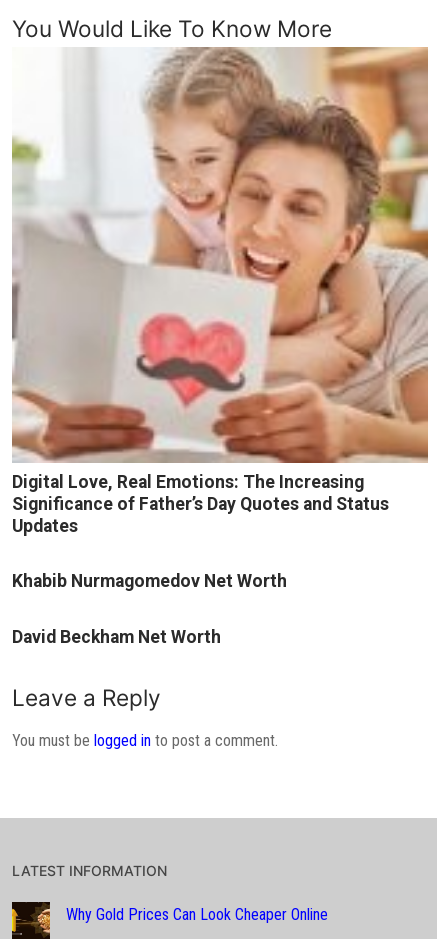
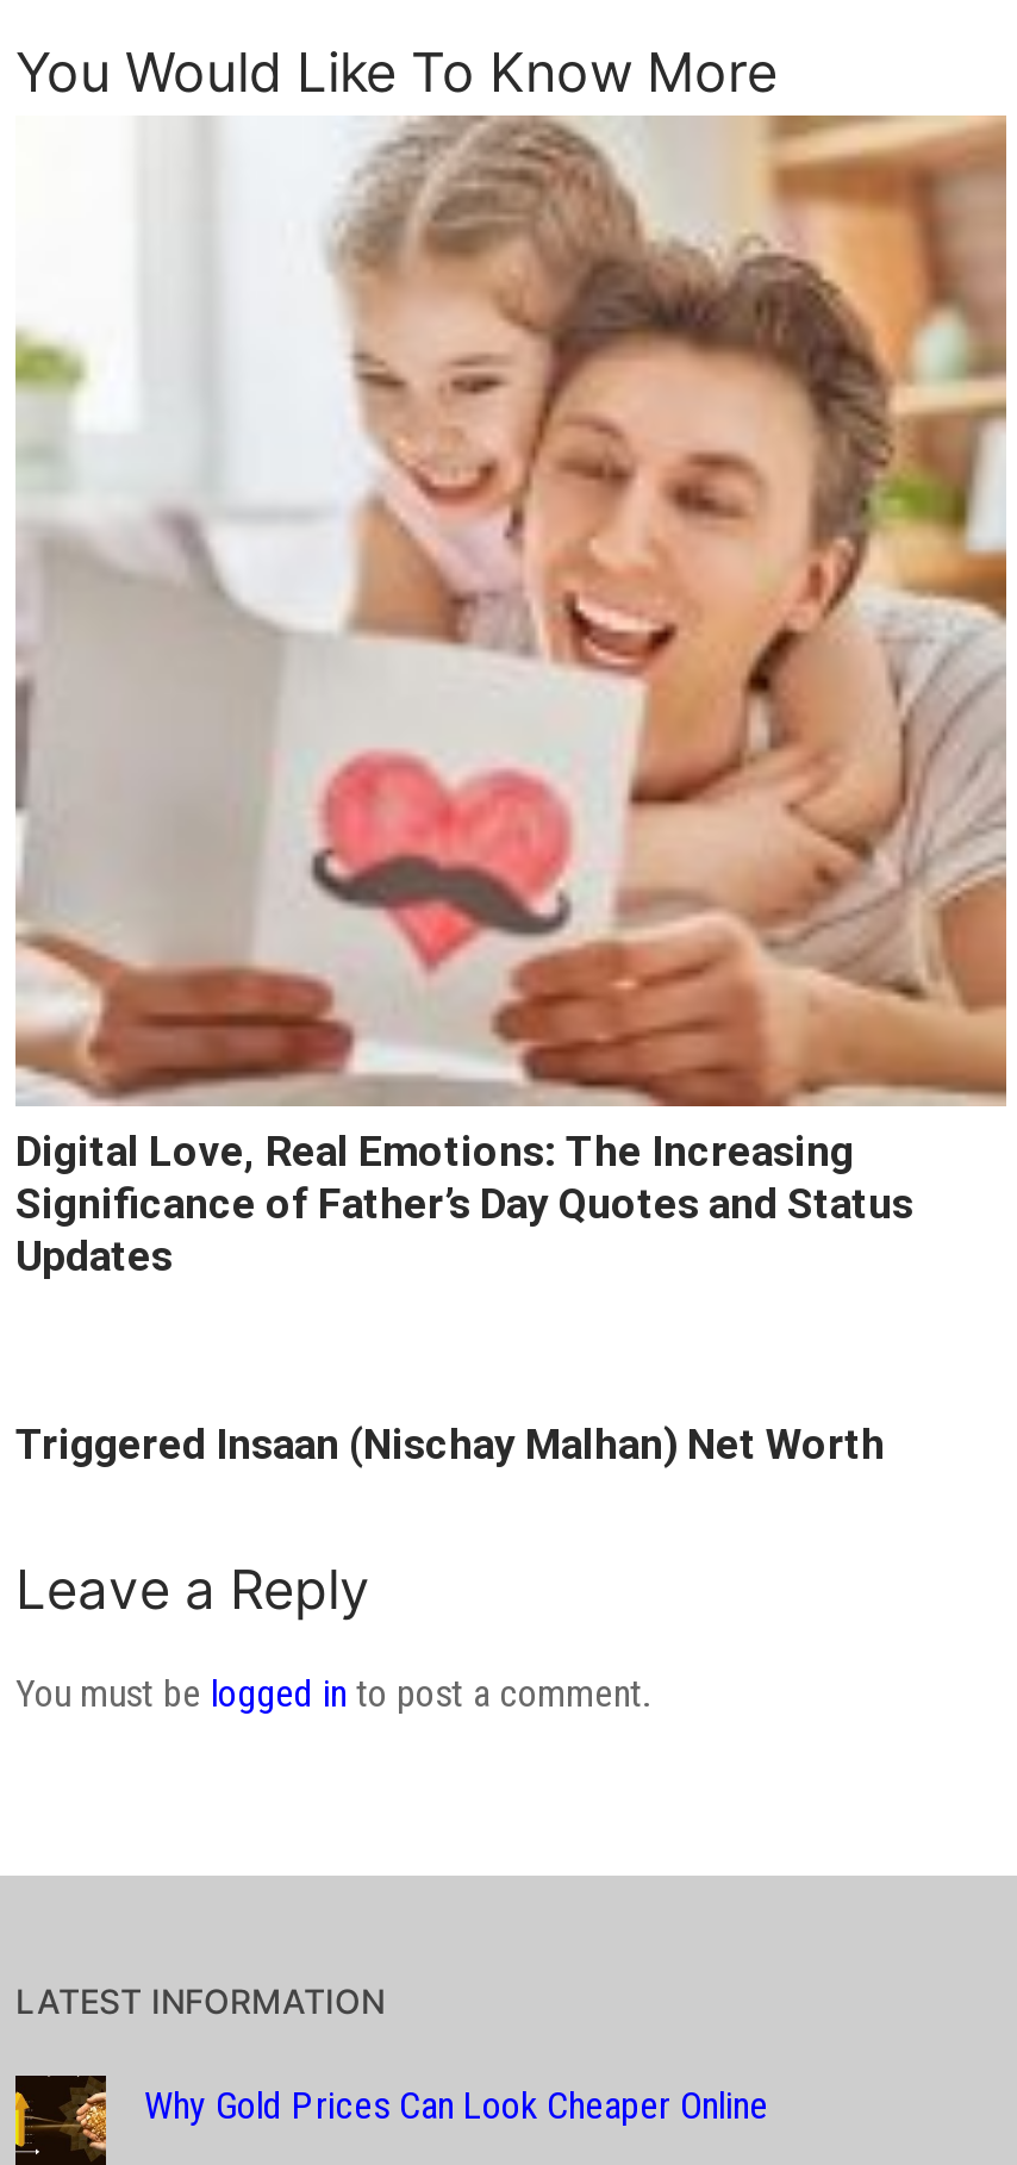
- Khabib Nurmagomedov Net Worth
- David Beckham Net Worth
+ Triggered Insaan (Nischay Malhan) Net Worth
